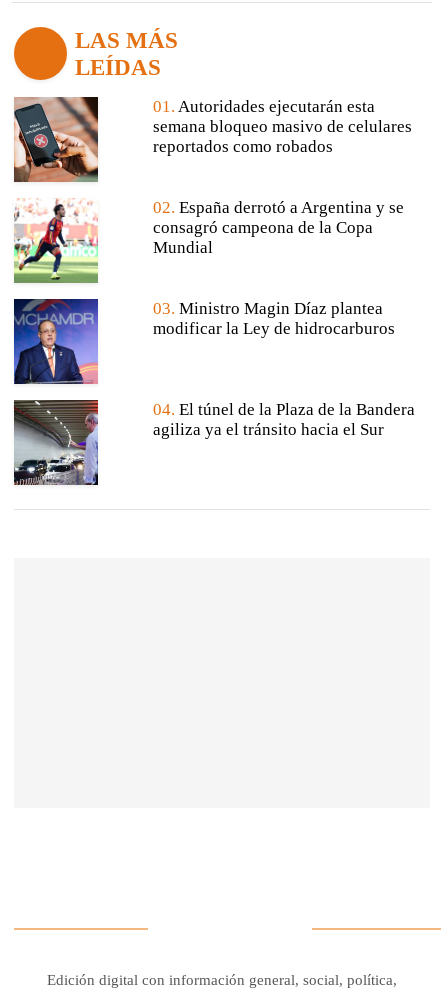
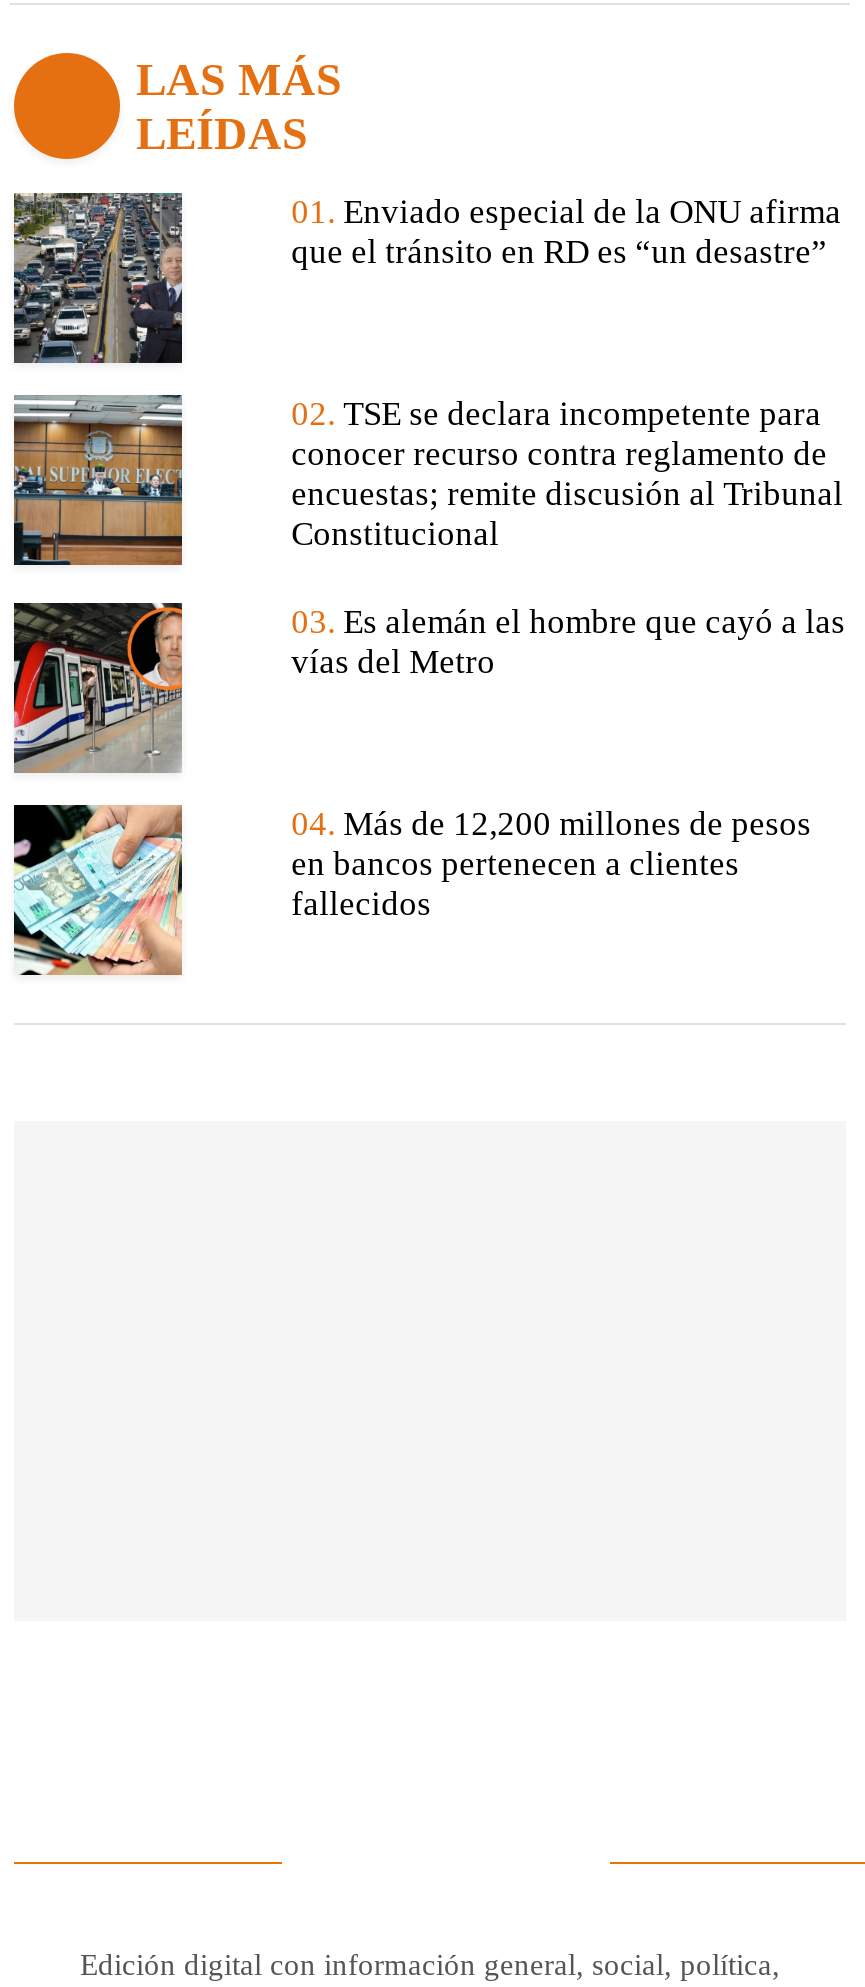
- [image]
+ [image]

- 01. Autoridades ejecutarán esta
- semana bloqueo masivo de celulares
- reportados como robados
+ 01. Enviado especial de la ONU afirma
+ que el tránsito en RD es “un desastre”

- [image]
+ [image]

- 02. España derrotó a Argentina y se
- consagró campeona de la Copa
- Mundial
+ 02. TSE se declara incompetente para
+ conocer recurso contra reglamento de
+ encuestas; remite discusión al Tribunal
+ Constitucional

- [image]
+ [image]

- 03. Ministro Magin Díaz plantea
- modificar la Ley de hidrocarburos
+ 03. Es alemán el hombre que cayó a las
+ vías del Metro

- [image]
+ [image]

- 04. El túnel de la Plaza de la Bandera
- agiliza ya el tránsito hacia el Sur
+ 04. Más de 12,200 millones de pesos
+ en bancos pertenecen a clientes
+ fallecidos
